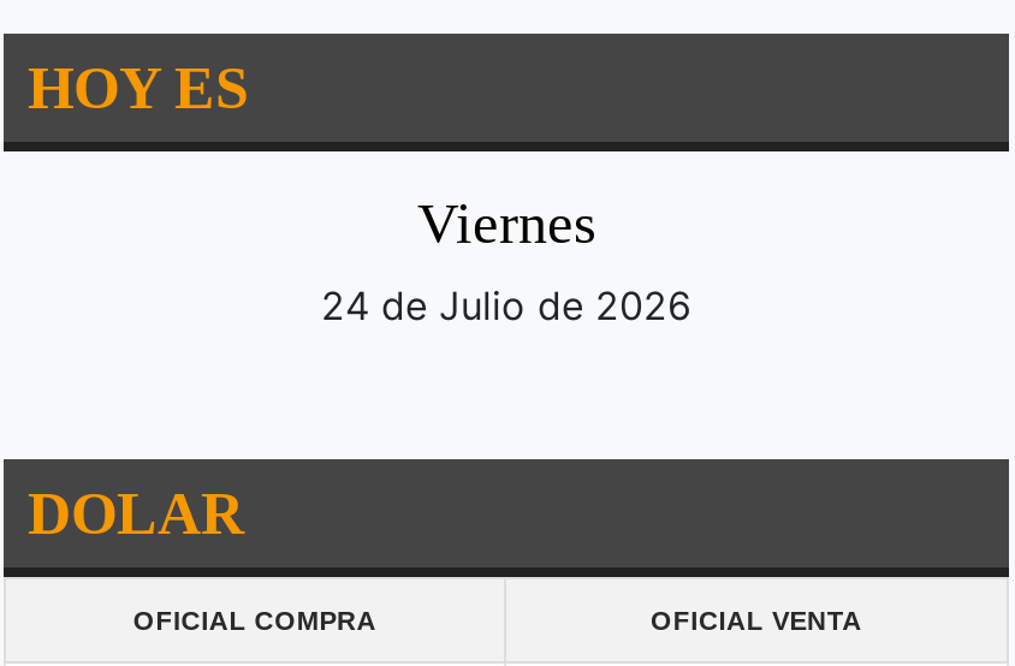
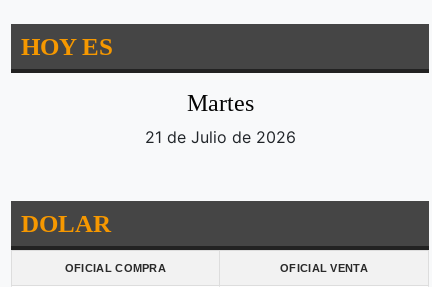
- Viernes
- 24 de Julio de 2026
+ Martes
+ 21 de Julio de 2026
